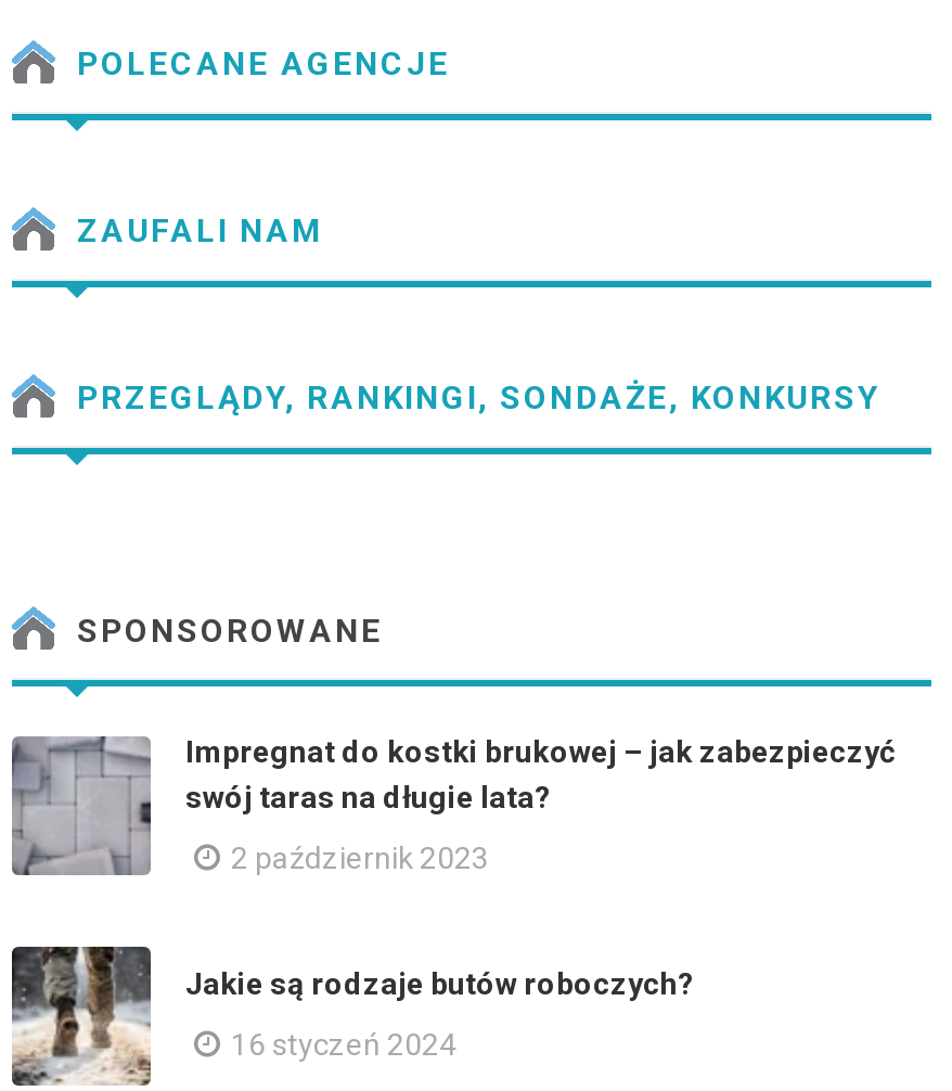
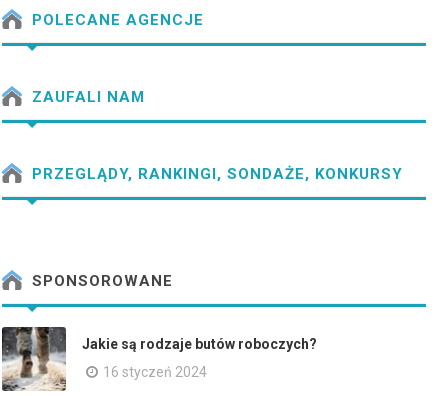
- [image]
- Impregnat do kostki brukowej – jak zabezpieczyć
- swój taras na długie lata?
- 2 październik 2023
